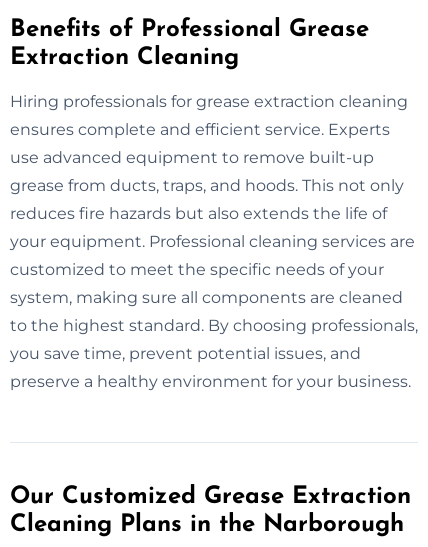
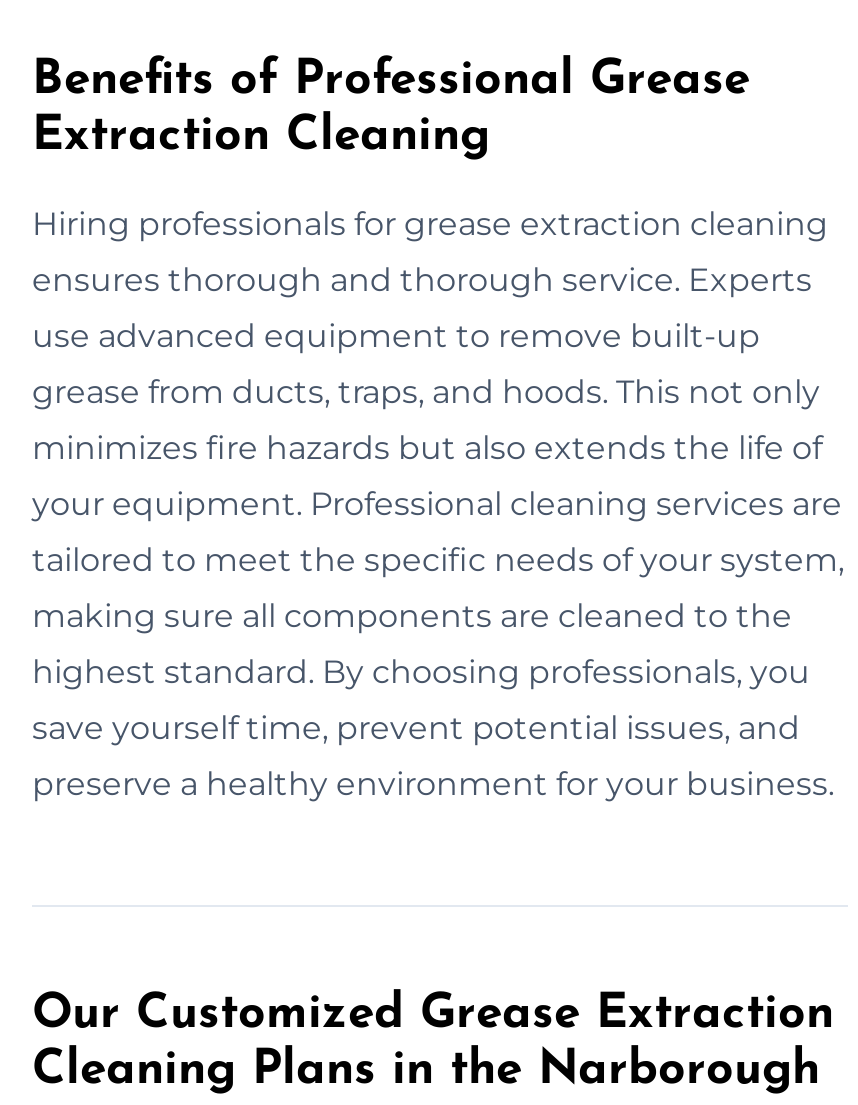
- ensures complete and efficient service. Experts
+ ensures thorough and thorough service. Experts

- reduces fire hazards but also extends the life of
+ minimizes fire hazards but also extends the life of

- customized to meet the specific needs of your
+ tailored to meet the specific needs of your system,

- system, making sure all components are cleaned
+ making sure all components are cleaned to the

- to the highest standard. By choosing professionals,
+ highest standard. By choosing professionals, you

- you save time, prevent potential issues, and
+ save yourself time, prevent potential issues, and
